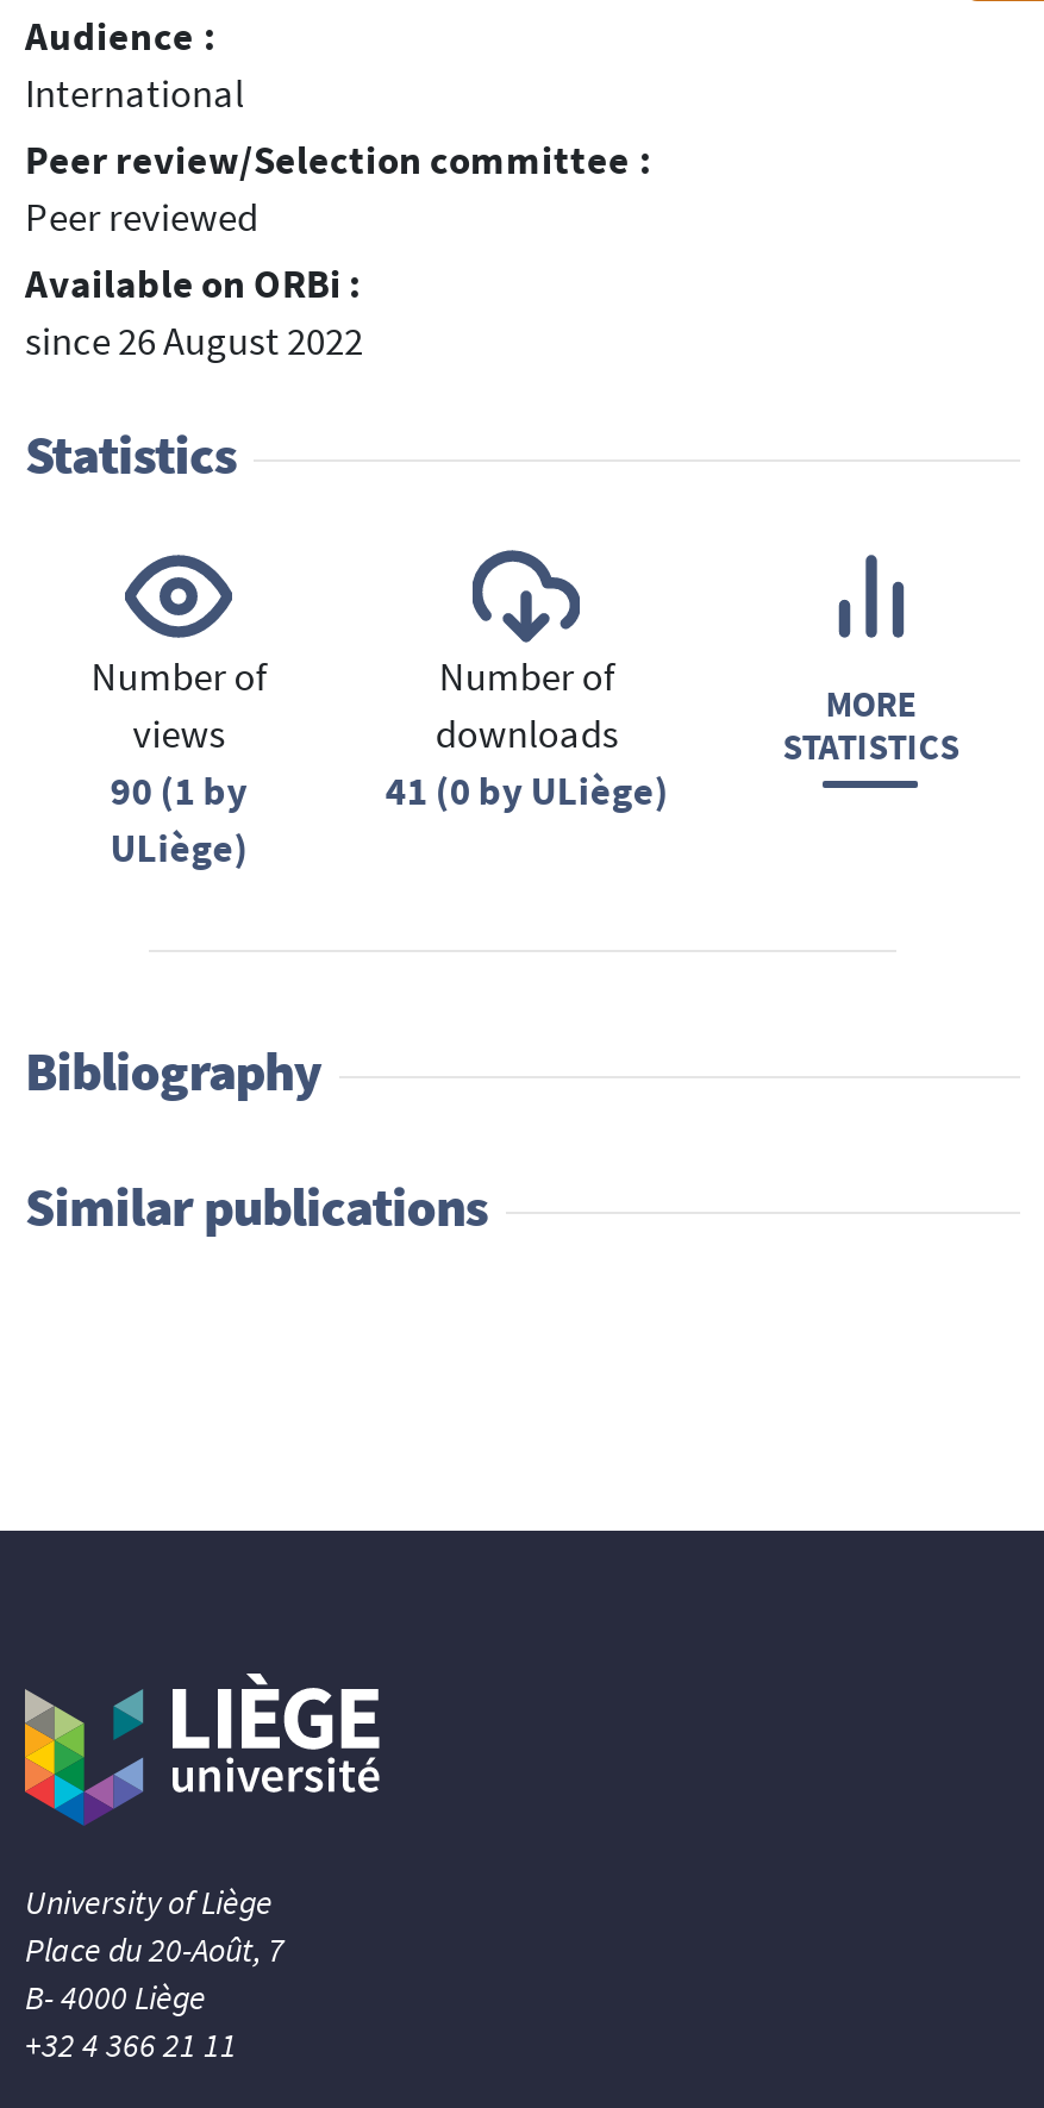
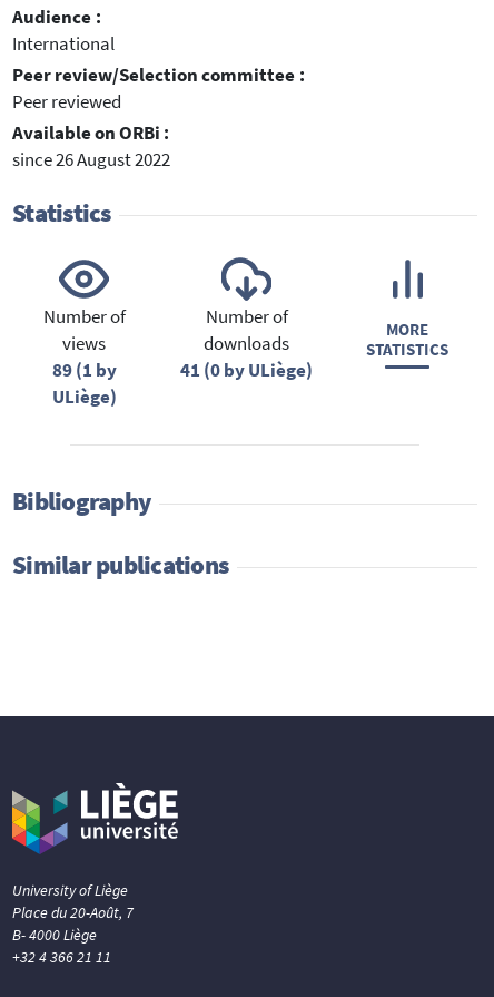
- 90 (1 by
+ 89 (1 by
